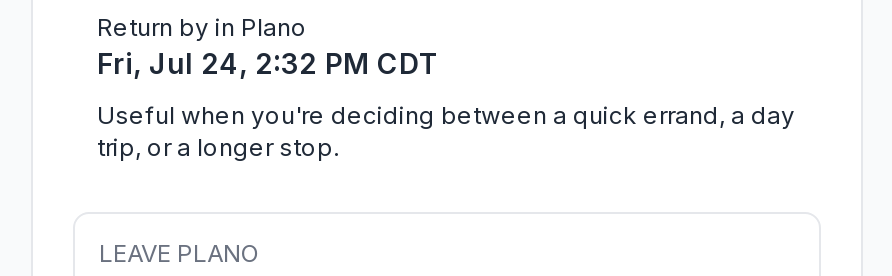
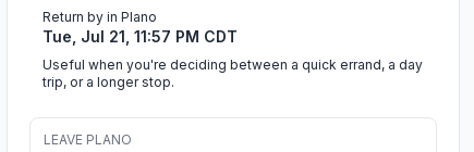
- Fri, Jul 24, 2:32 PM CDT
+ Tue, Jul 21, 11:57 PM CDT
